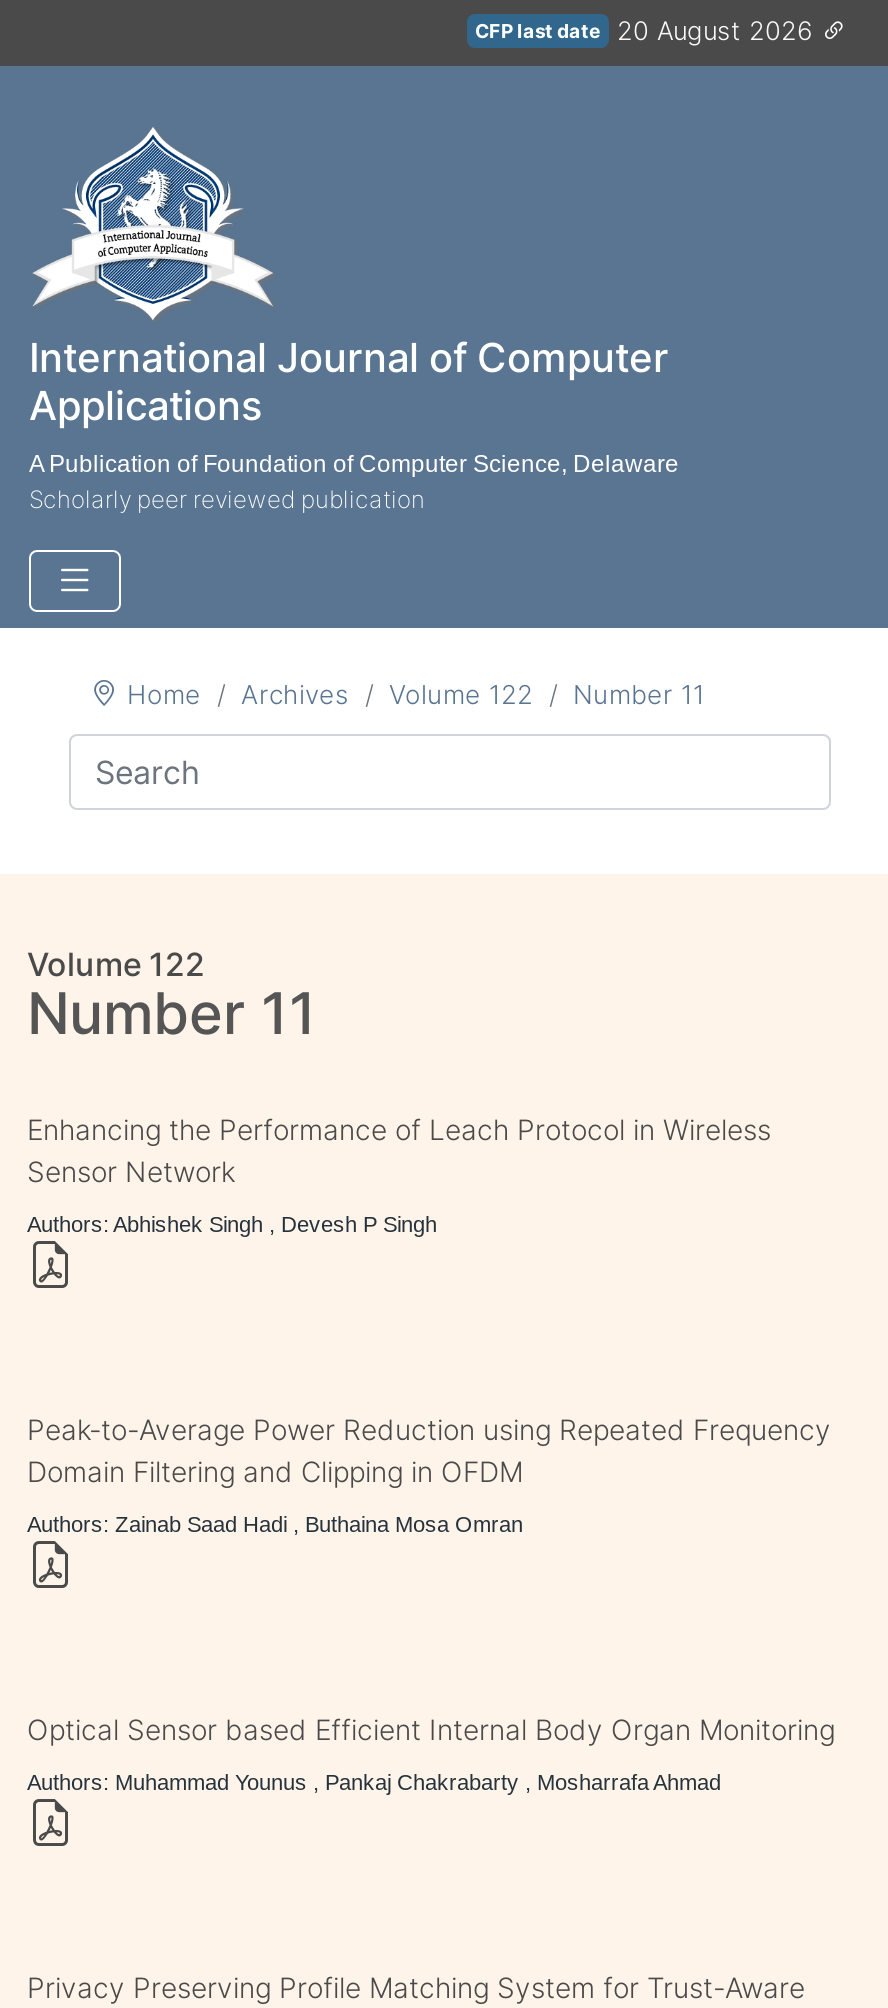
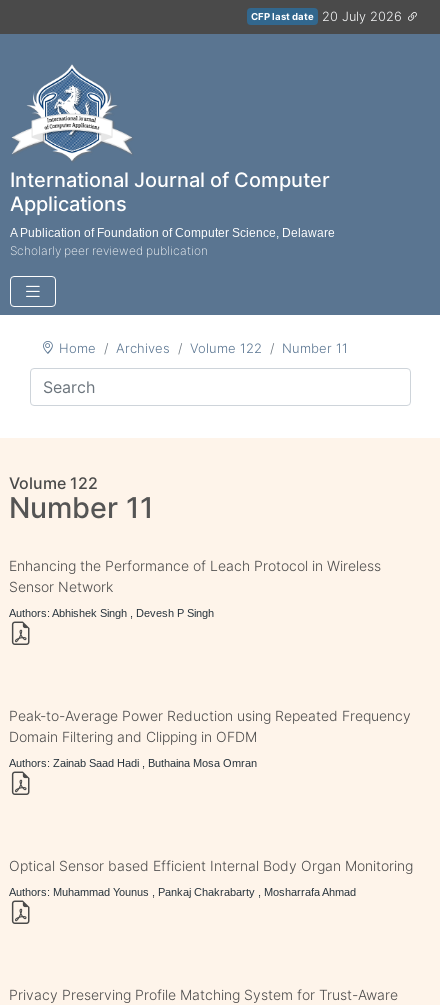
- CFP last date 20 August 2026
+ CFP last date 20 July 2026
